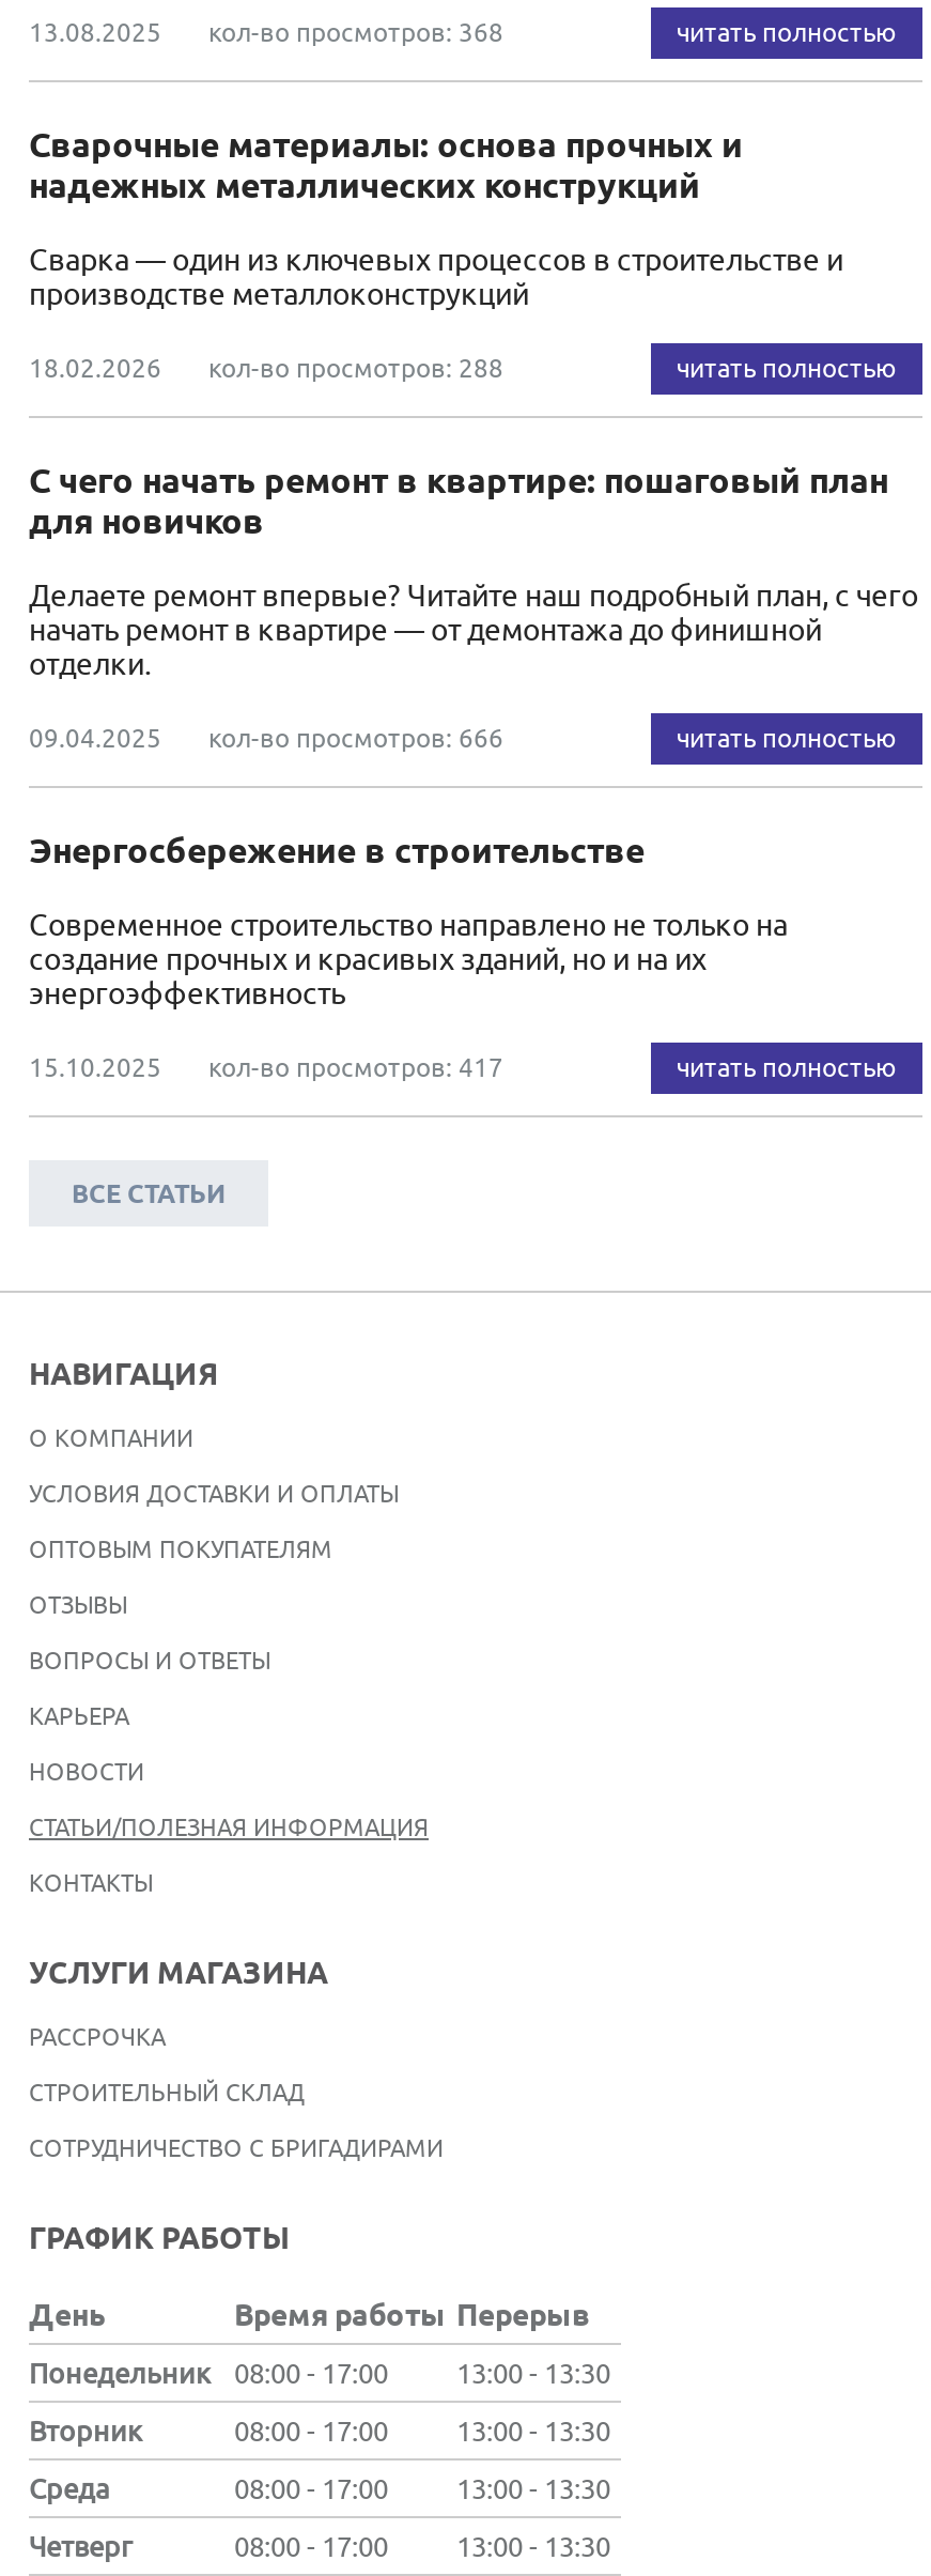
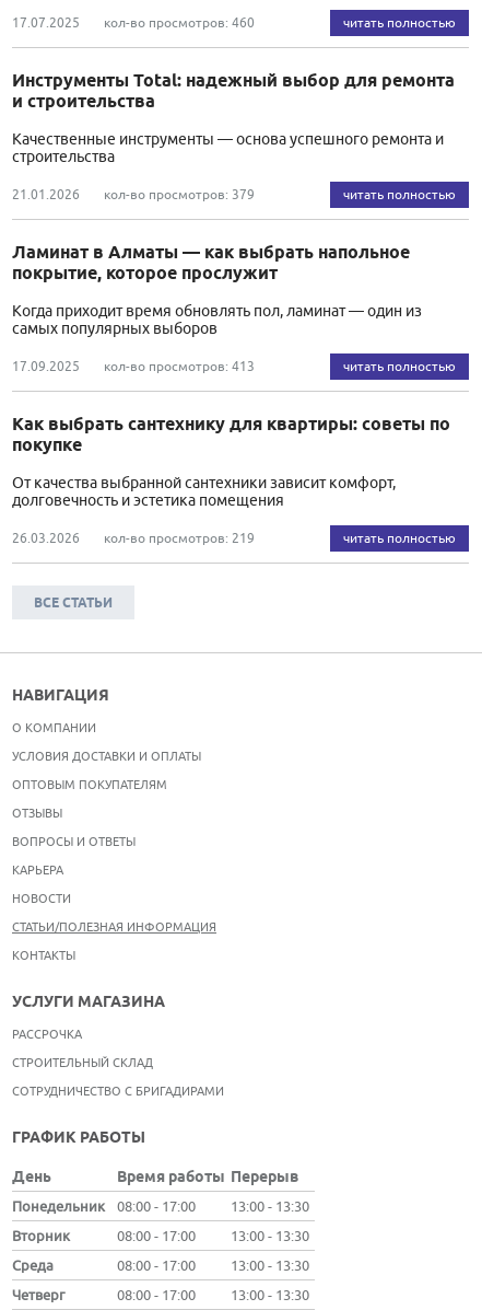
- 13.08.2025
- кол-во просмотров: 368
+ 17.07.2025
+ кол-во просмотров: 460

- Сварочные материалы: основа прочных и
- надежных металлических конструкций
+ Инструменты Total: надежный выбор для ремонта
+ и строительства

- Сварка — один из ключевых процессов в строительстве и
- производстве металлоконструкций
+ Качественные инструменты — основа успешного ремонта и
+ строительства

- 18.02.2026
- кол-во просмотров: 288
+ 21.01.2026
+ кол-во просмотров: 379

- С чего начать ремонт в квартире: пошаговый план
- для новичков
+ Ламинат в Алматы — как выбрать напольное
+ покрытие, которое прослужит

- Делаете ремонт впервые? Читайте наш подробный план, с чего
- начать ремонт в квартире — от демонтажа до финишной
- отделки.
+ Когда приходит время обновлять пол, ламинат — один из
+ самых популярных выборов

- 09.04.2025
- кол-во просмотров: 666
+ 17.09.2025
+ кол-во просмотров: 413

- Энергосбережение в строительстве
+ Как выбрать сантехнику для квартиры: советы по
+ покупке

- Современное строительство направлено не только на
- создание прочных и красивых зданий, но и на их
- энергоэффективность
+ От качества выбранной сантехники зависит комфорт,
+ долговечность и эстетика помещения

- 15.10.2025
- кол-во просмотров: 417
+ 26.03.2026
+ кол-во просмотров: 219
